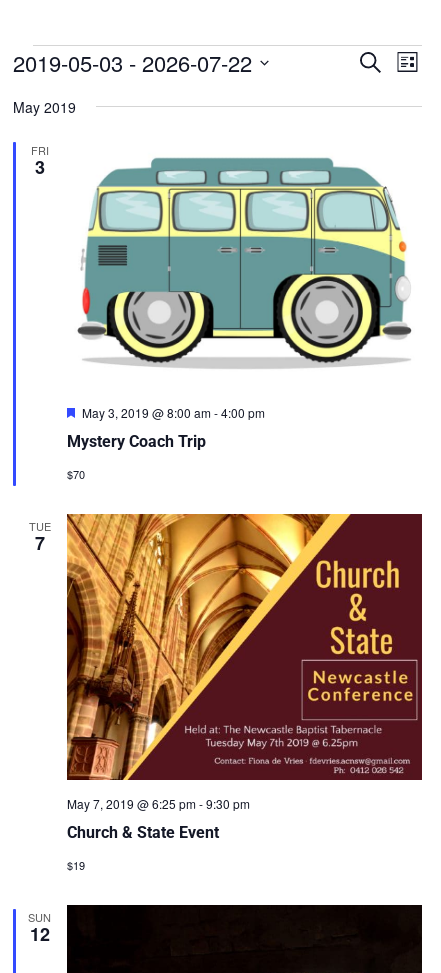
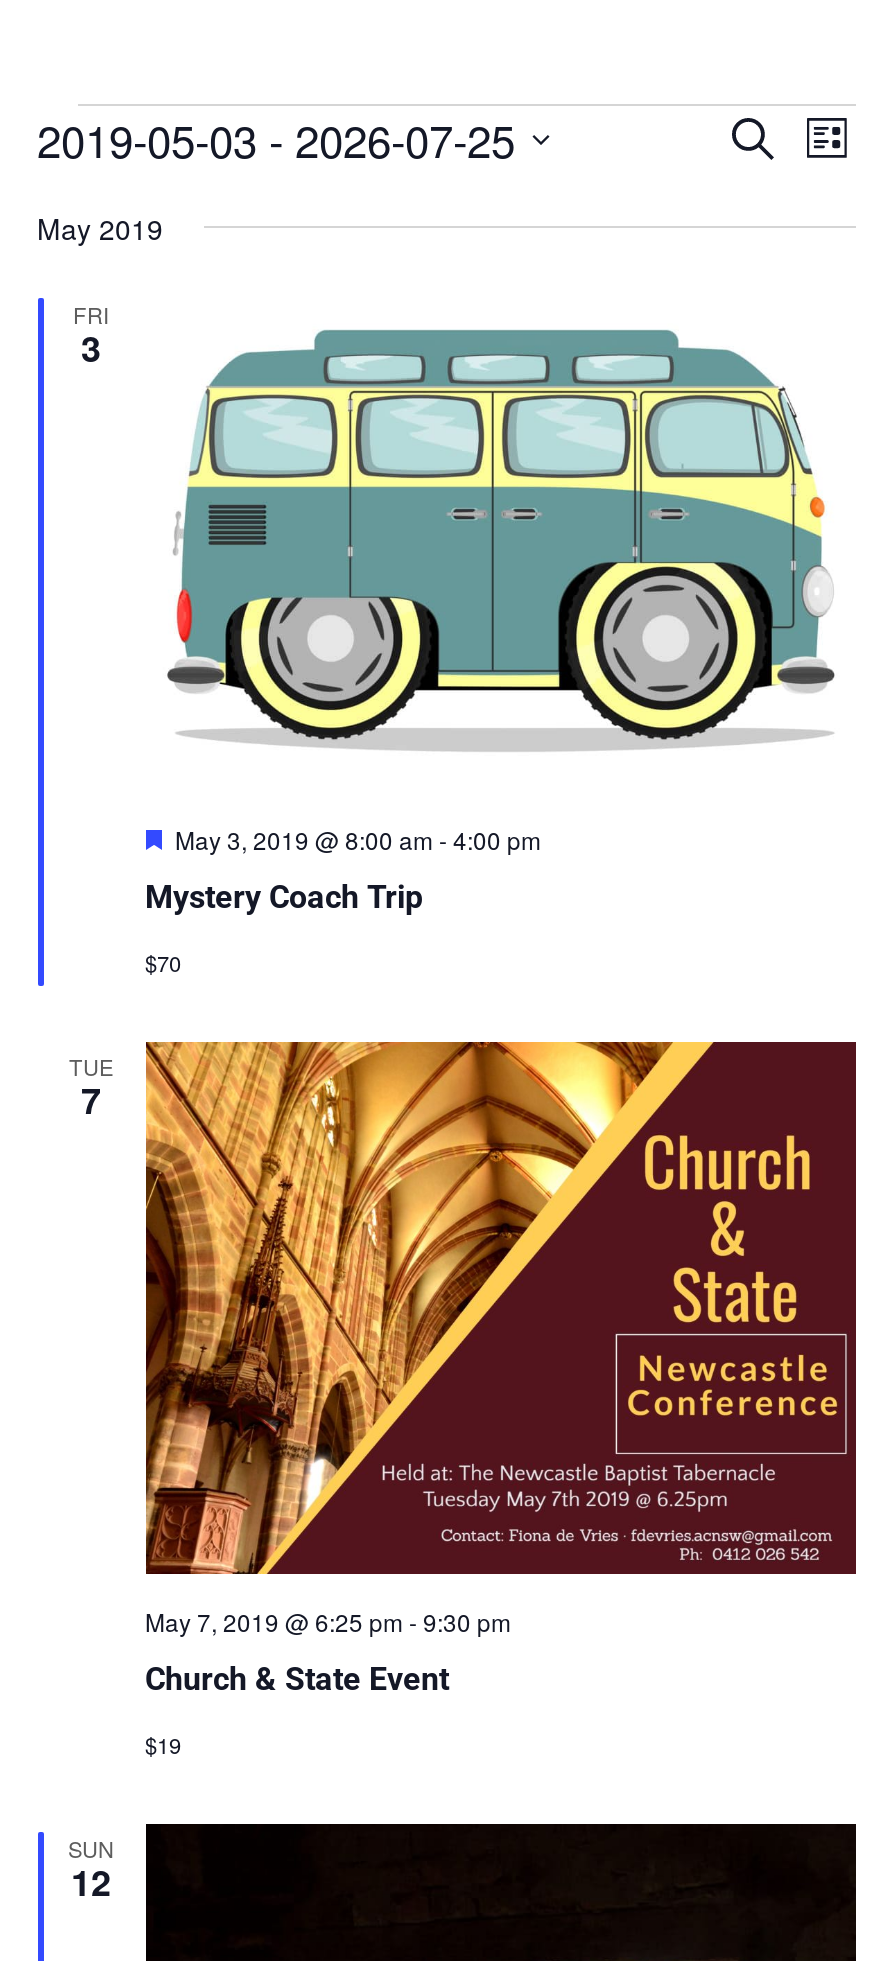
- 2019-05-03 - 2026-07-22
+ 2019-05-03 - 2026-07-25
